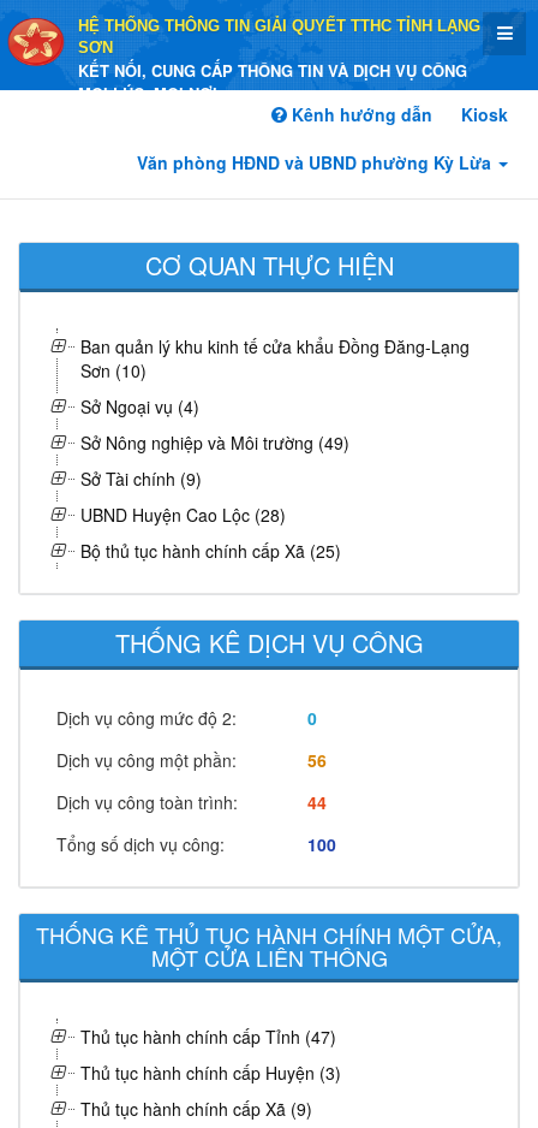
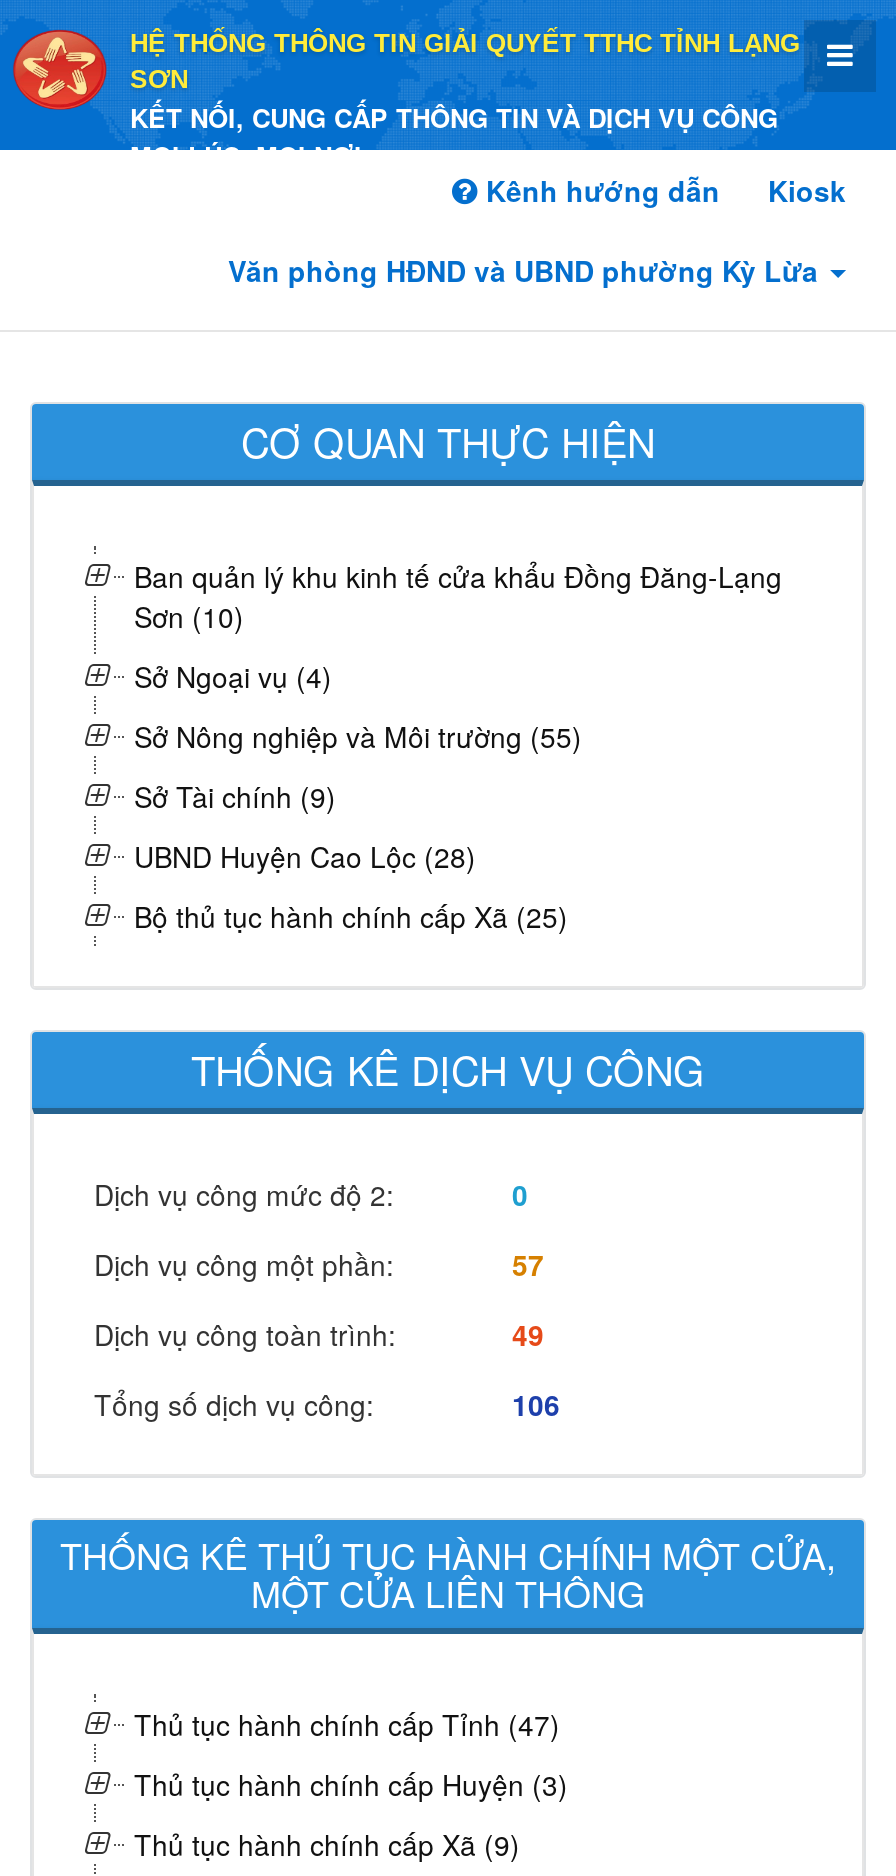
- Sở Nông nghiệp và Môi trường (49)
+ Sở Nông nghiệp và Môi trường (55)

- 56
+ 57

- 44
+ 49

- 100
+ 106
